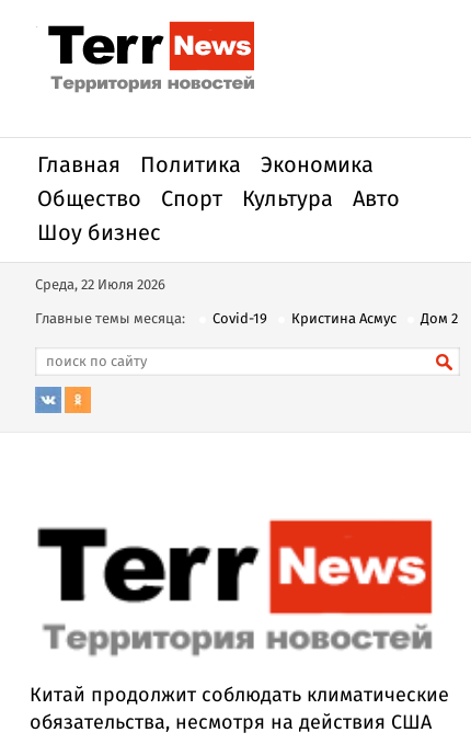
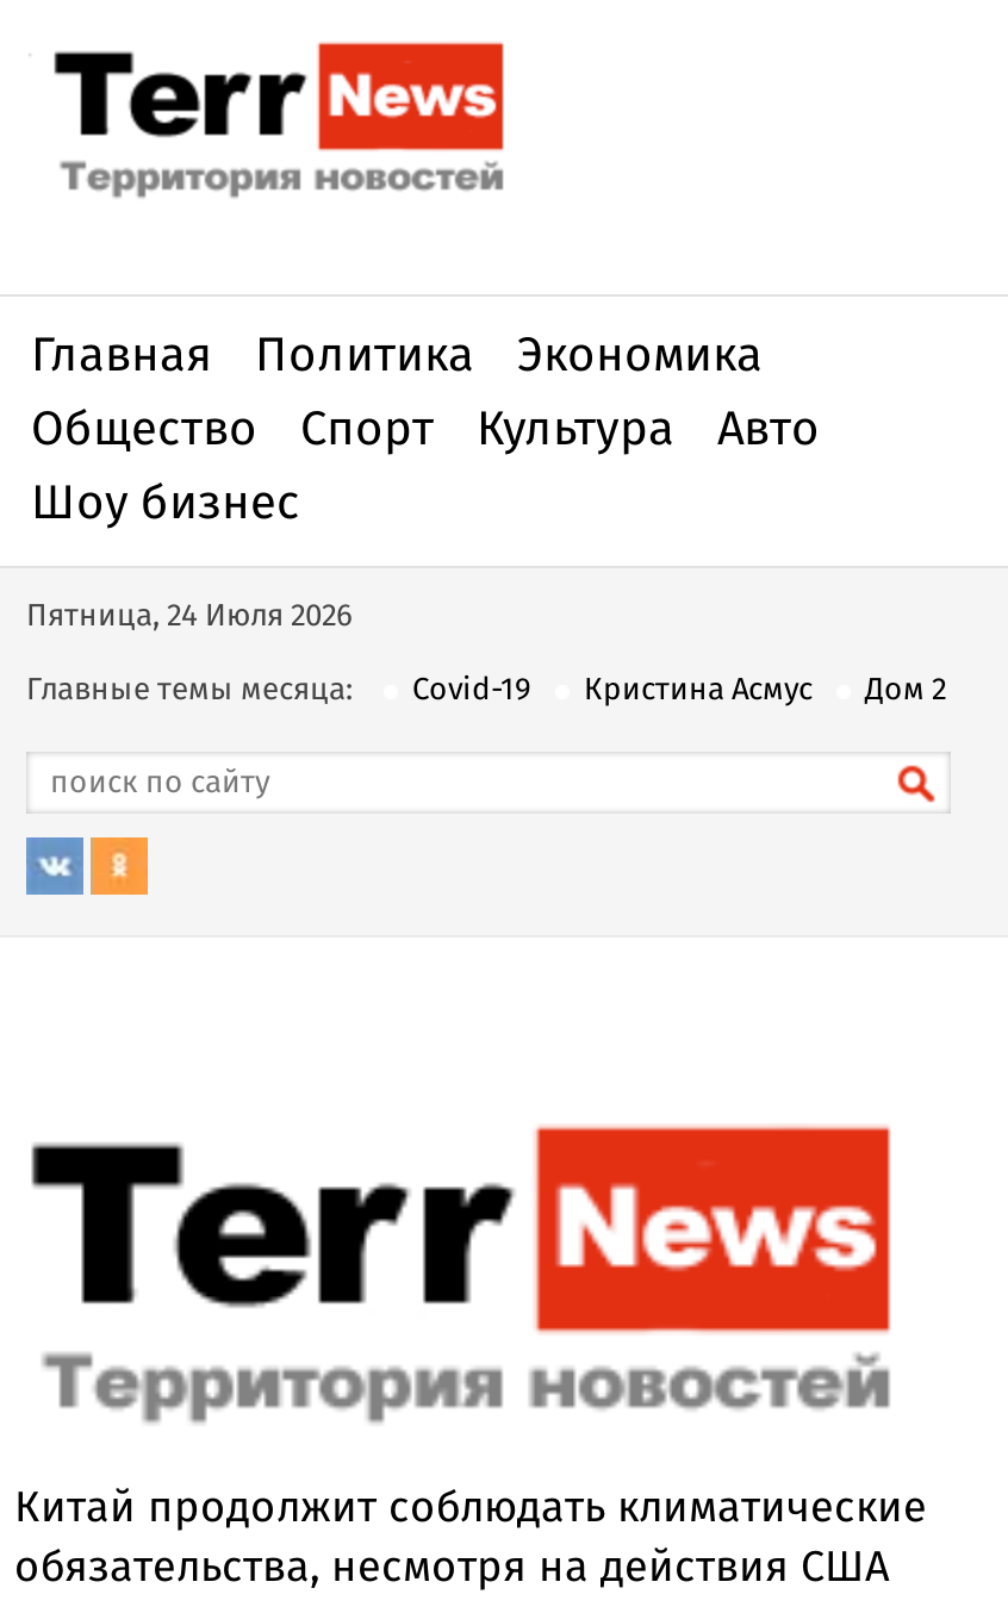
- Среда, 22 Июля 2026
+ Пятница, 24 Июля 2026
